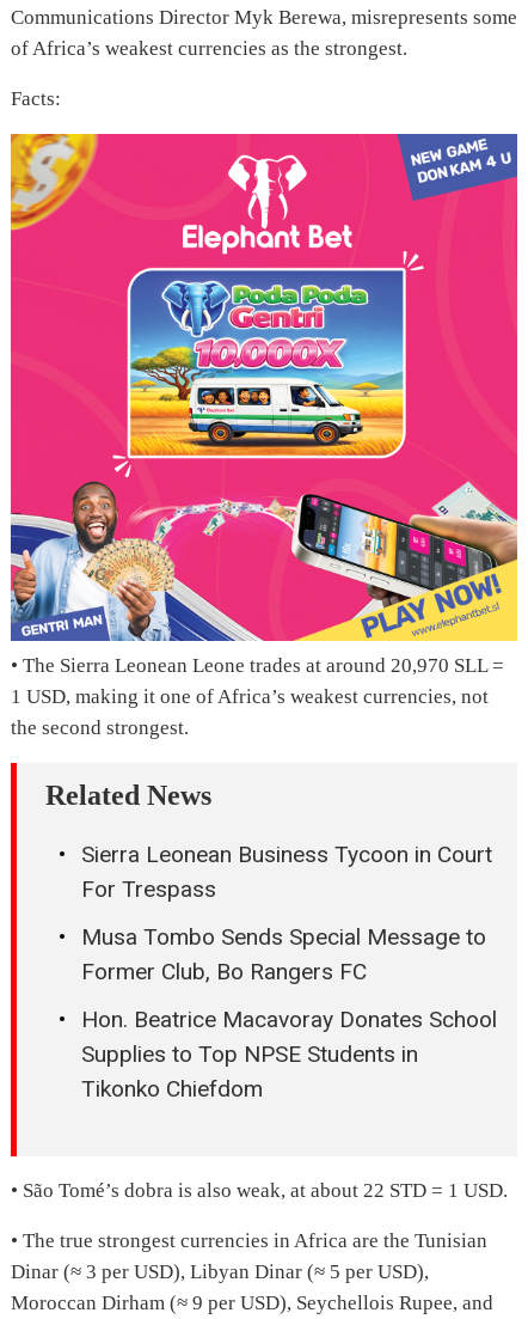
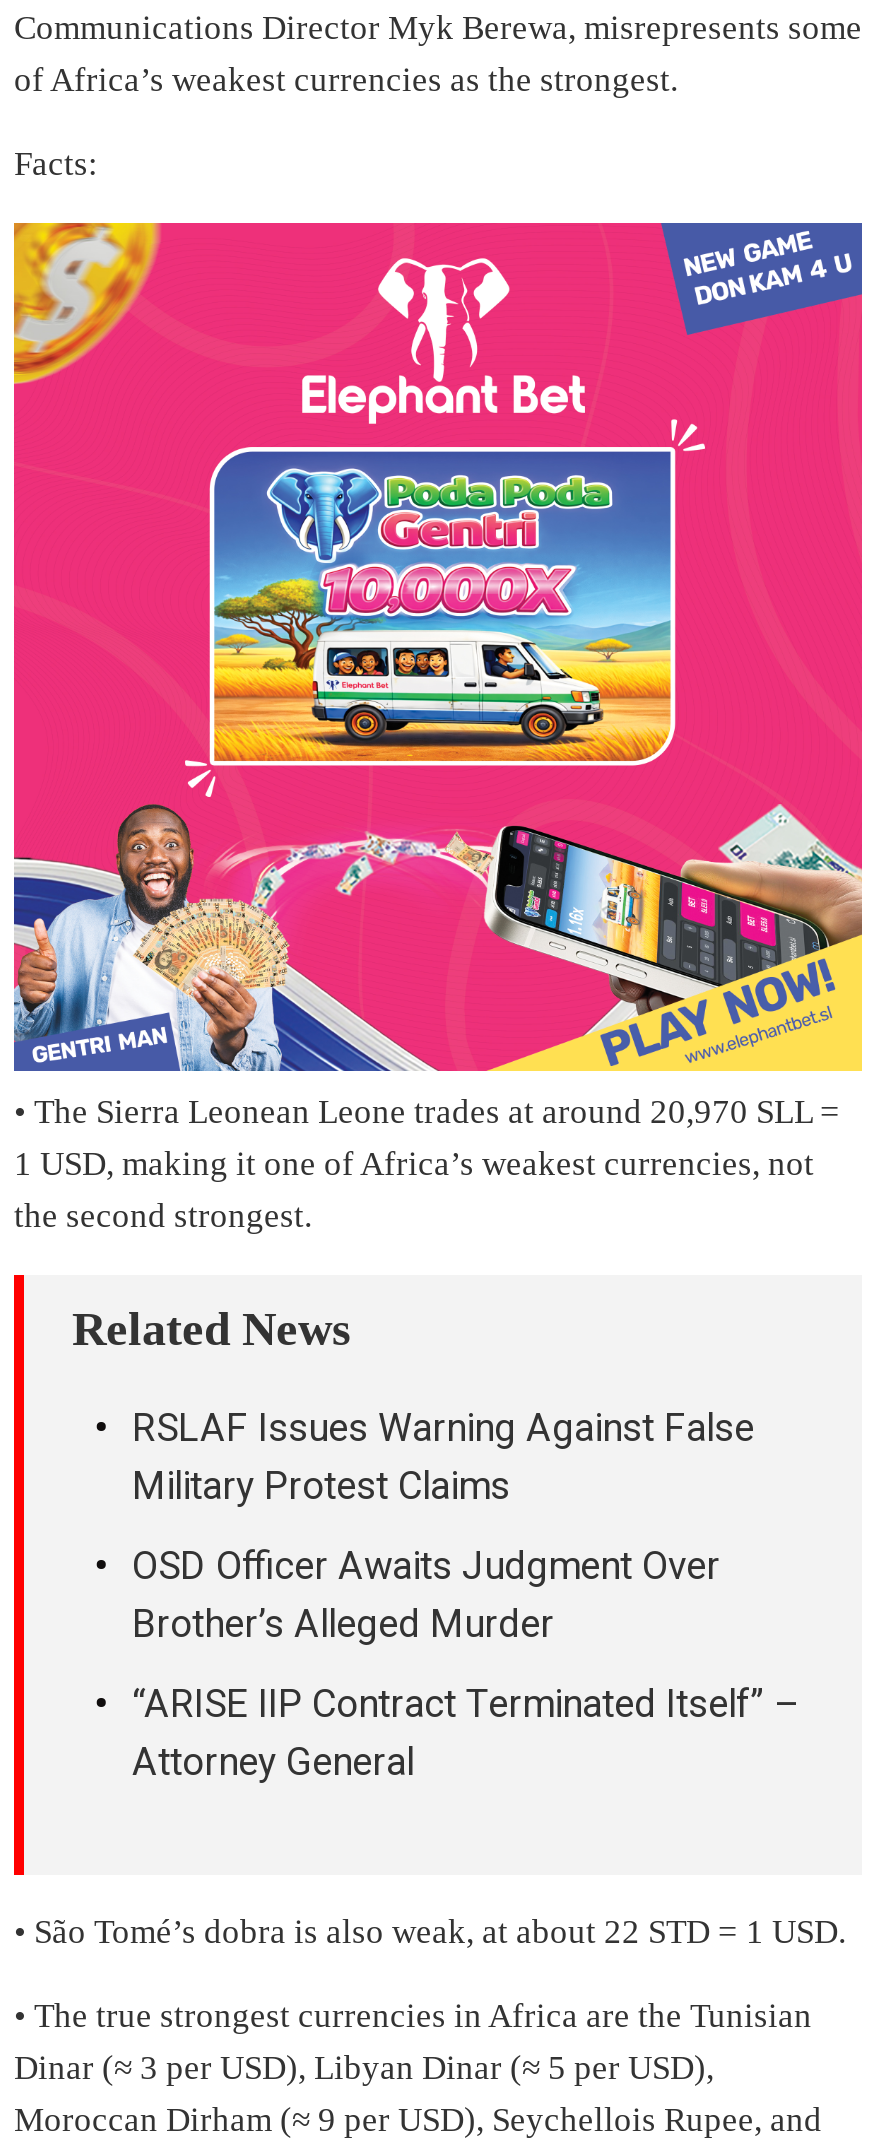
- Sierra Leonean Business Tycoon in Court
- For Trespass
+ RSLAF Issues Warning Against False
+ Military Protest Claims

- Musa Tombo Sends Special Message to
- Former Club, Bo Rangers FC
+ OSD Officer Awaits Judgment Over
+ Brother’s Alleged Murder

- Hon. Beatrice Macavoray Donates School
- Supplies to Top NPSE Students in
- Tikonko Chiefdom
+ “ARISE IIP Contract Terminated Itself” –
+ Attorney General
